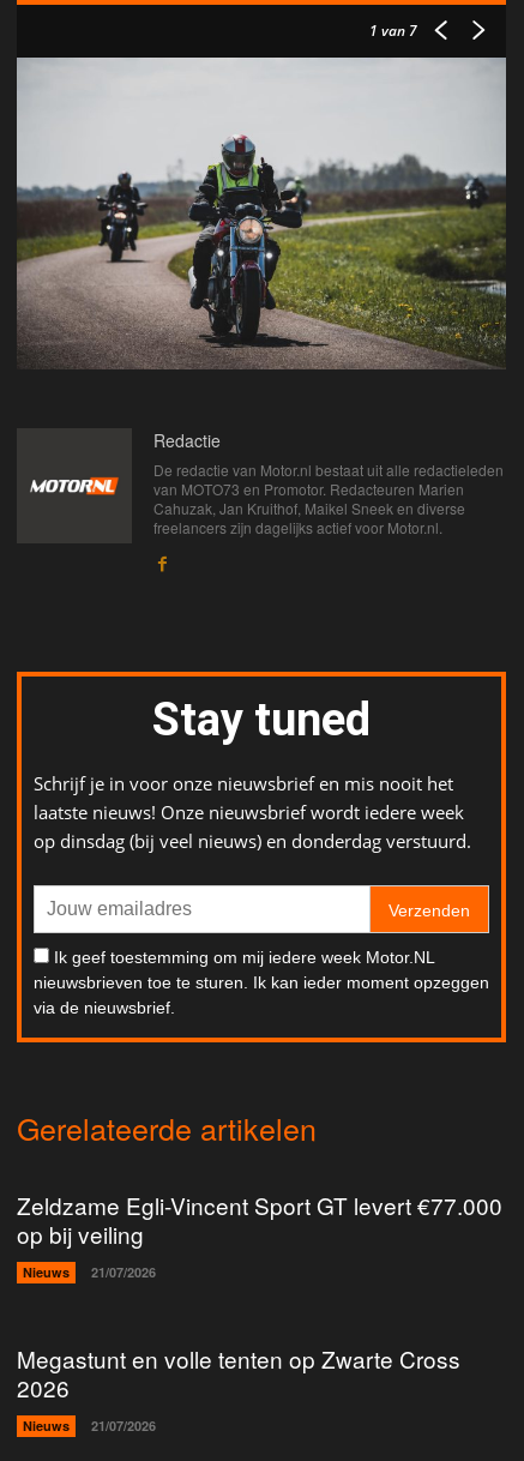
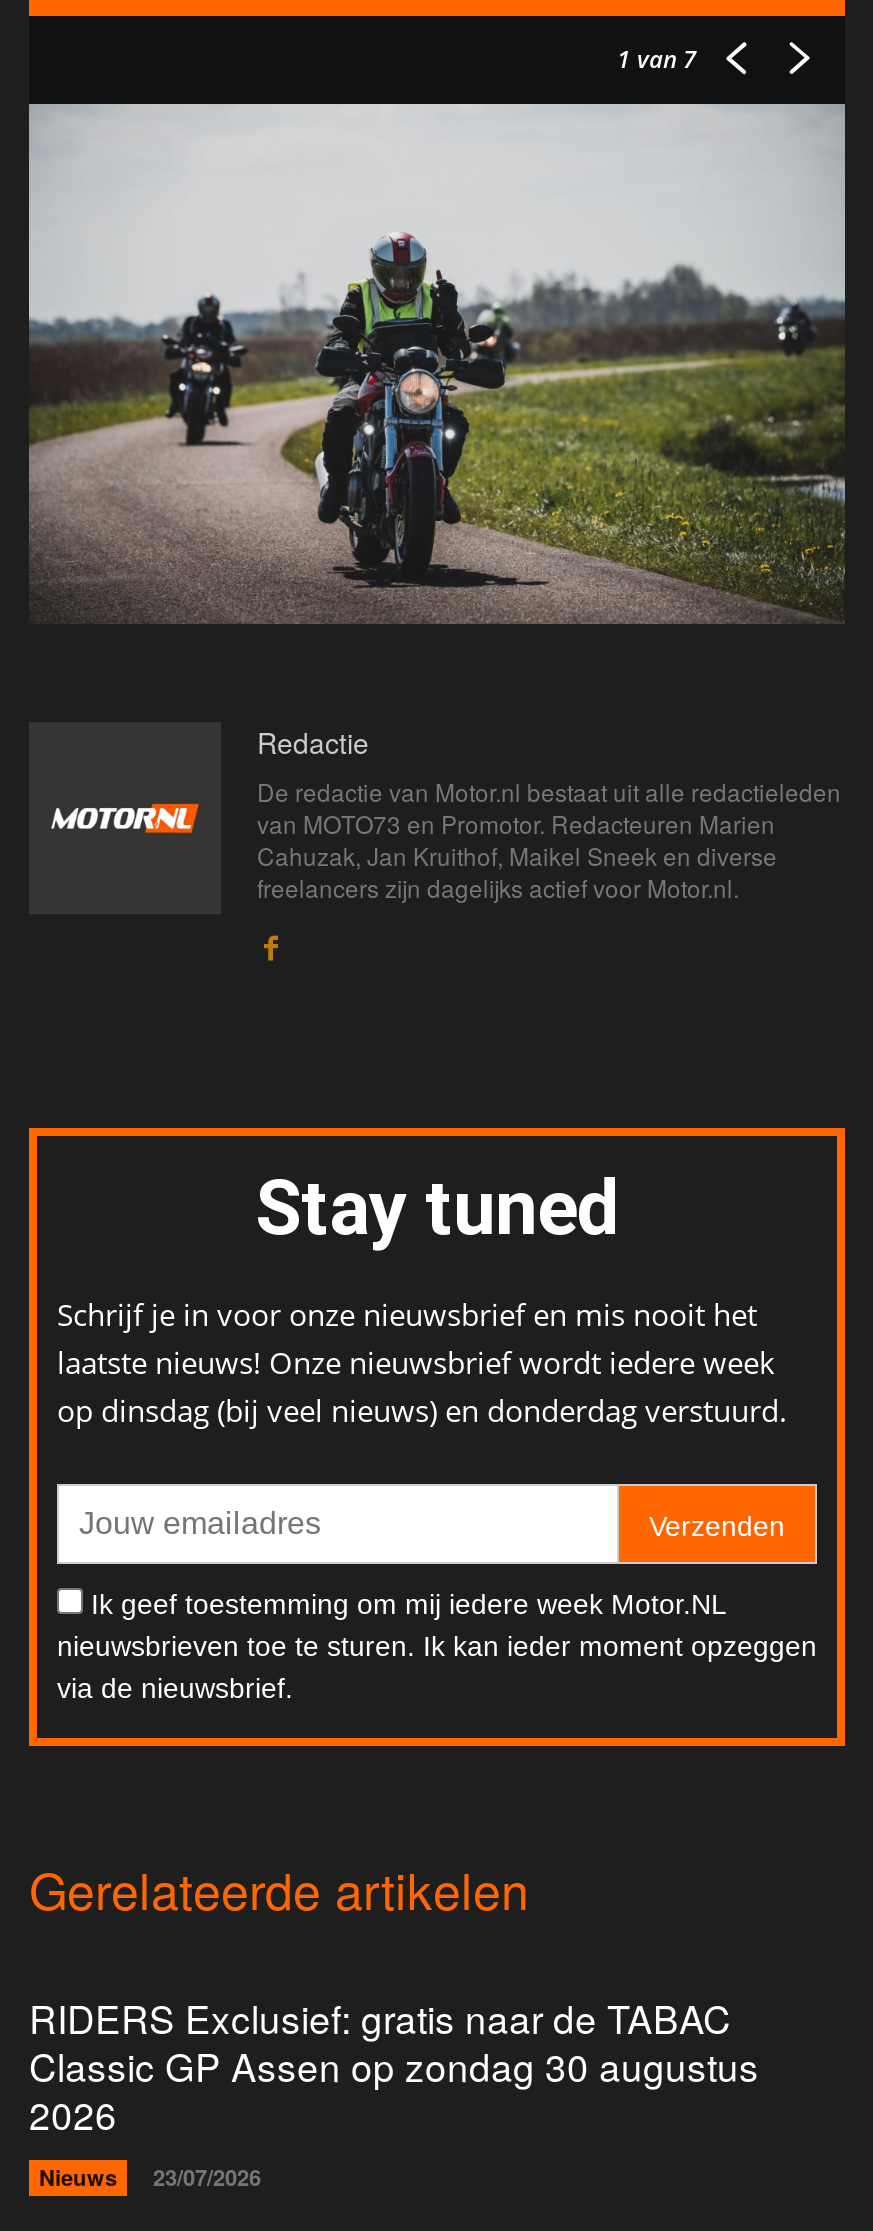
- Zeldzame Egli-Vincent Sport GT levert €77.000
- op bij veiling
- Nieuws
- 21/07/2026
- Megastunt en volle tenten op Zwarte Cross
+ RIDERS Exclusief: gratis naar de TABAC
+ Classic GP Assen op zondag 30 augustus

- Nieuws 21/07/2026
+ Nieuws 23/07/2026
